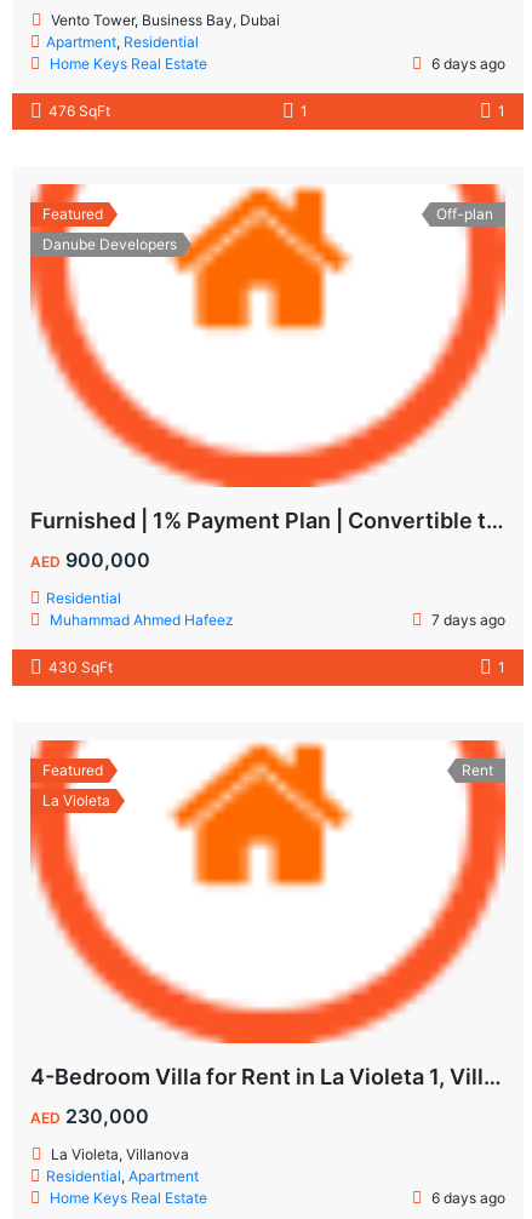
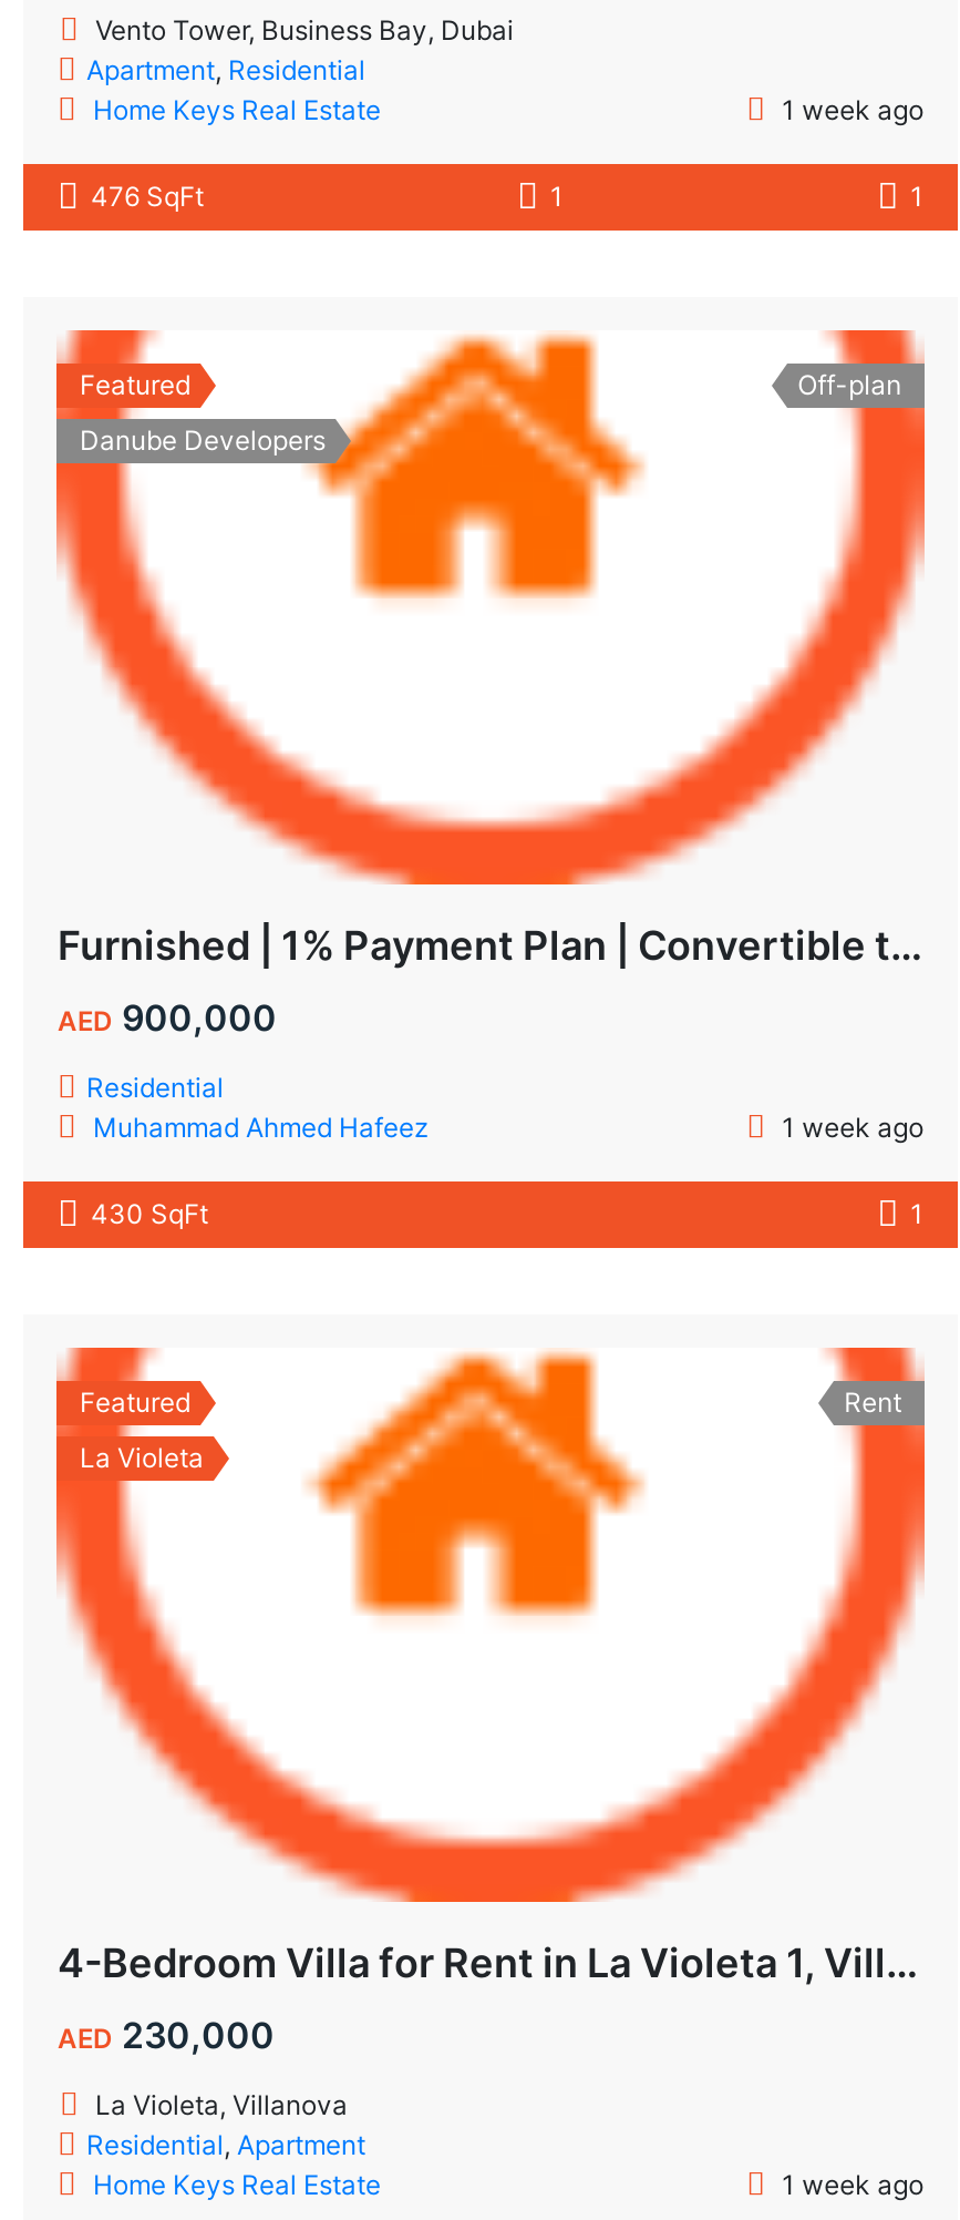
- 6 days ago
+ 1 week ago

- 7 days ago
+ 1 week ago

- 6 days ago
+ 1 week ago
